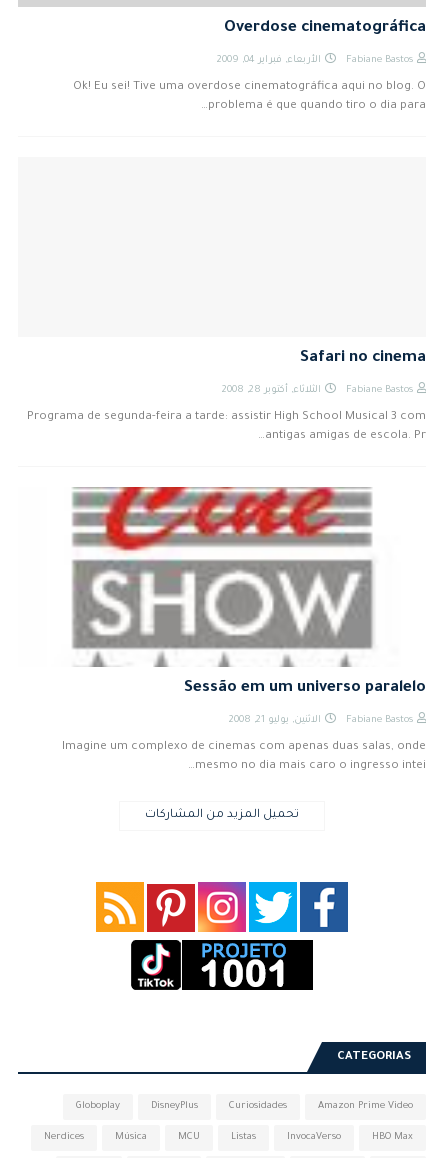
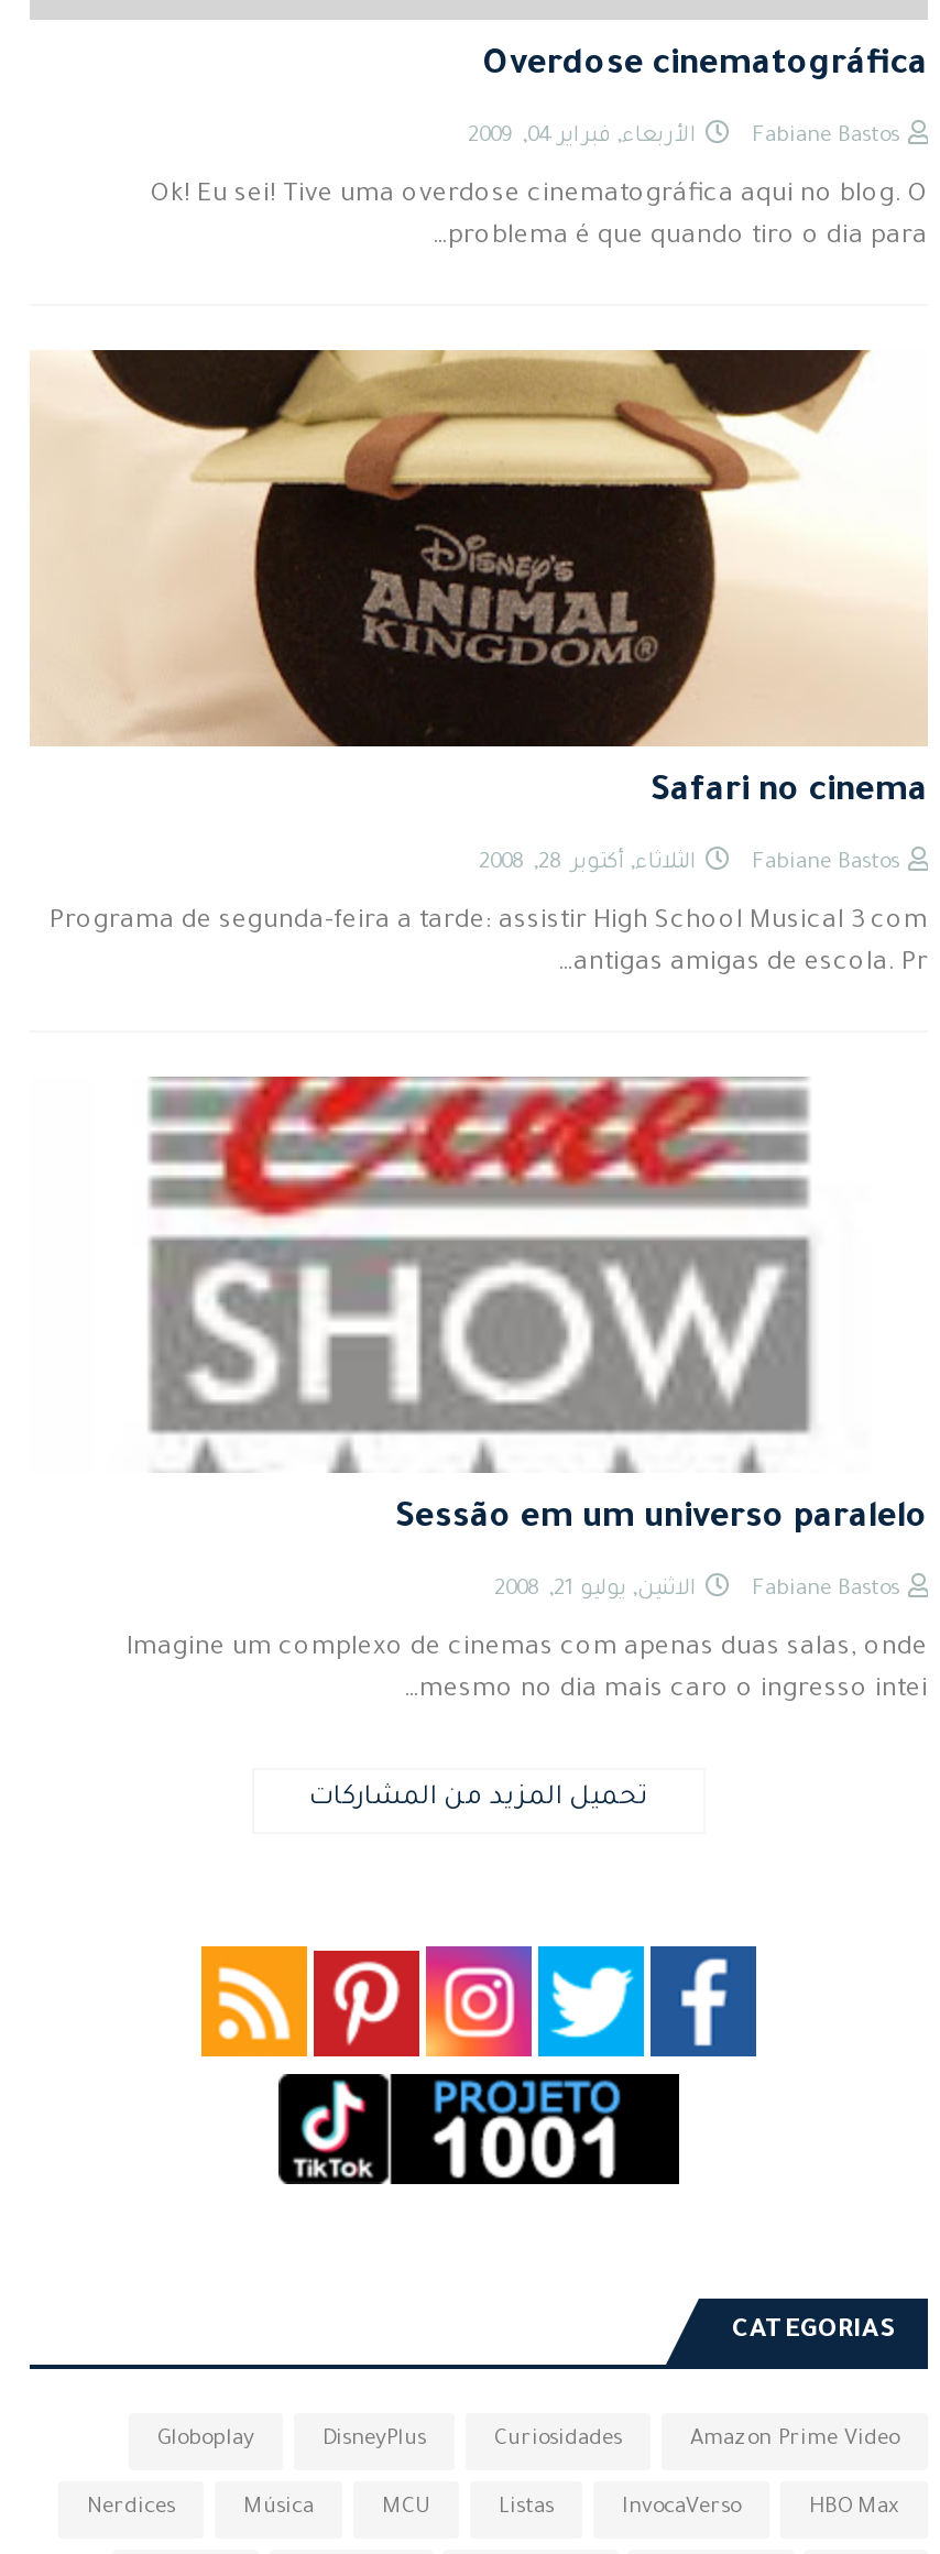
+ [image]
